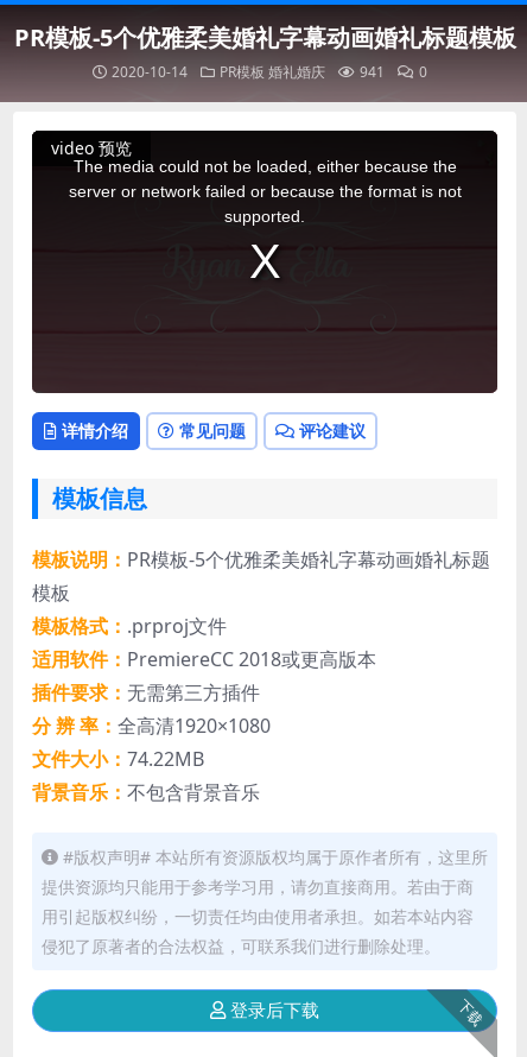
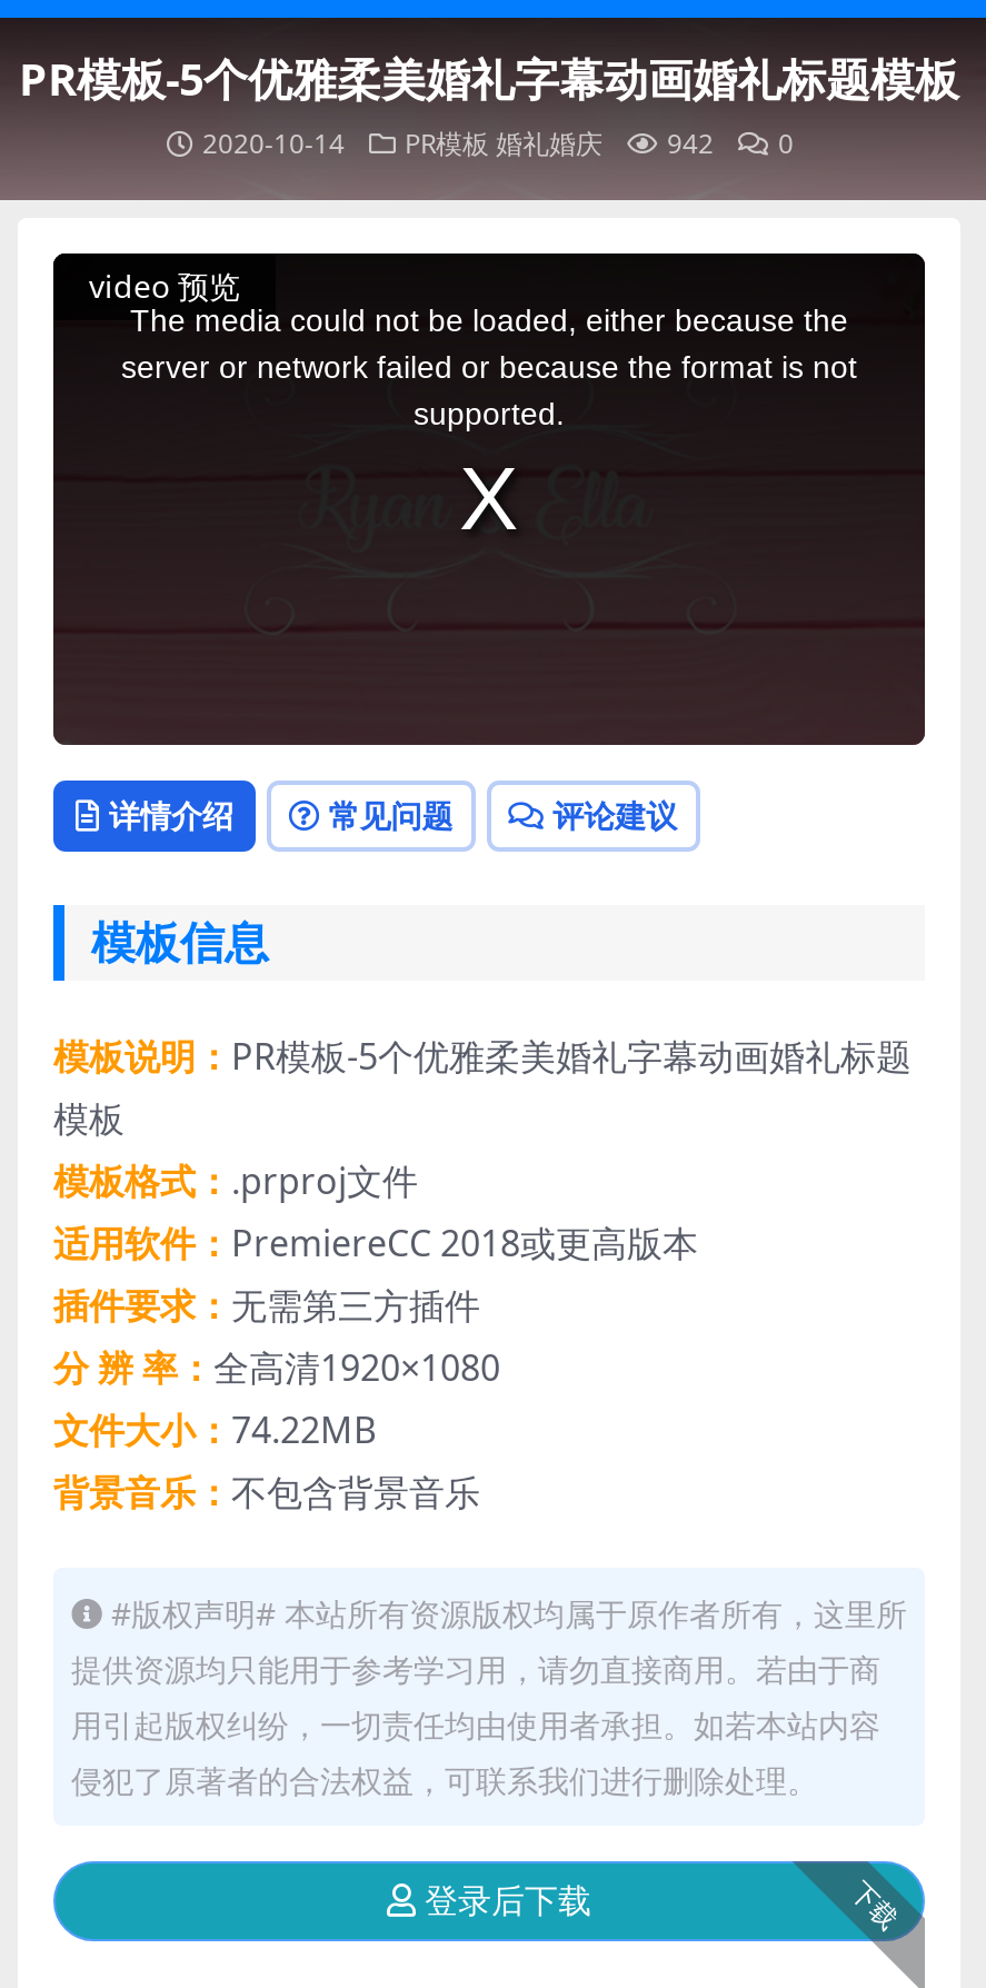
- 2020-10-14 PR模板 婚礼婚庆 941 0
+ 2020-10-14 PR模板 婚礼婚庆 942 0
